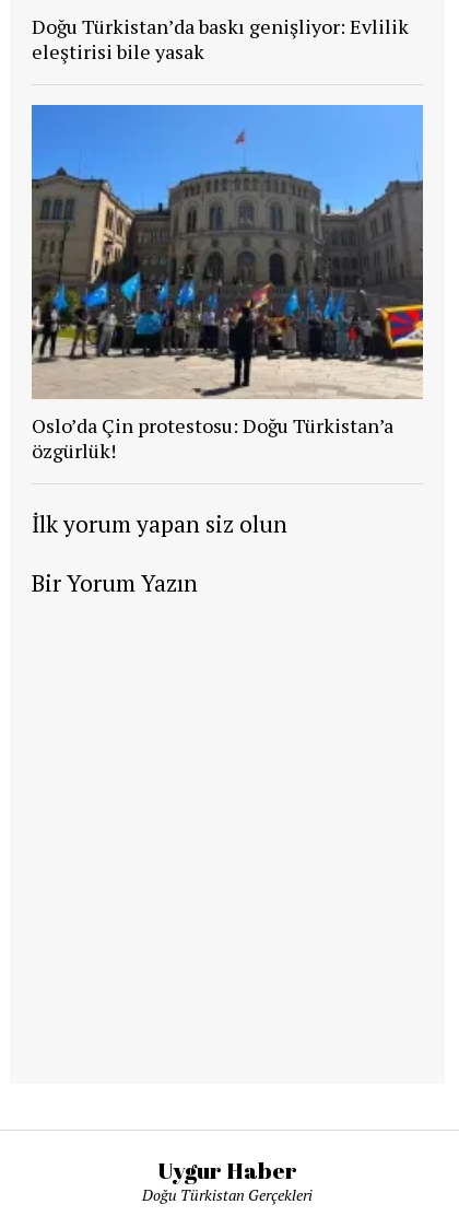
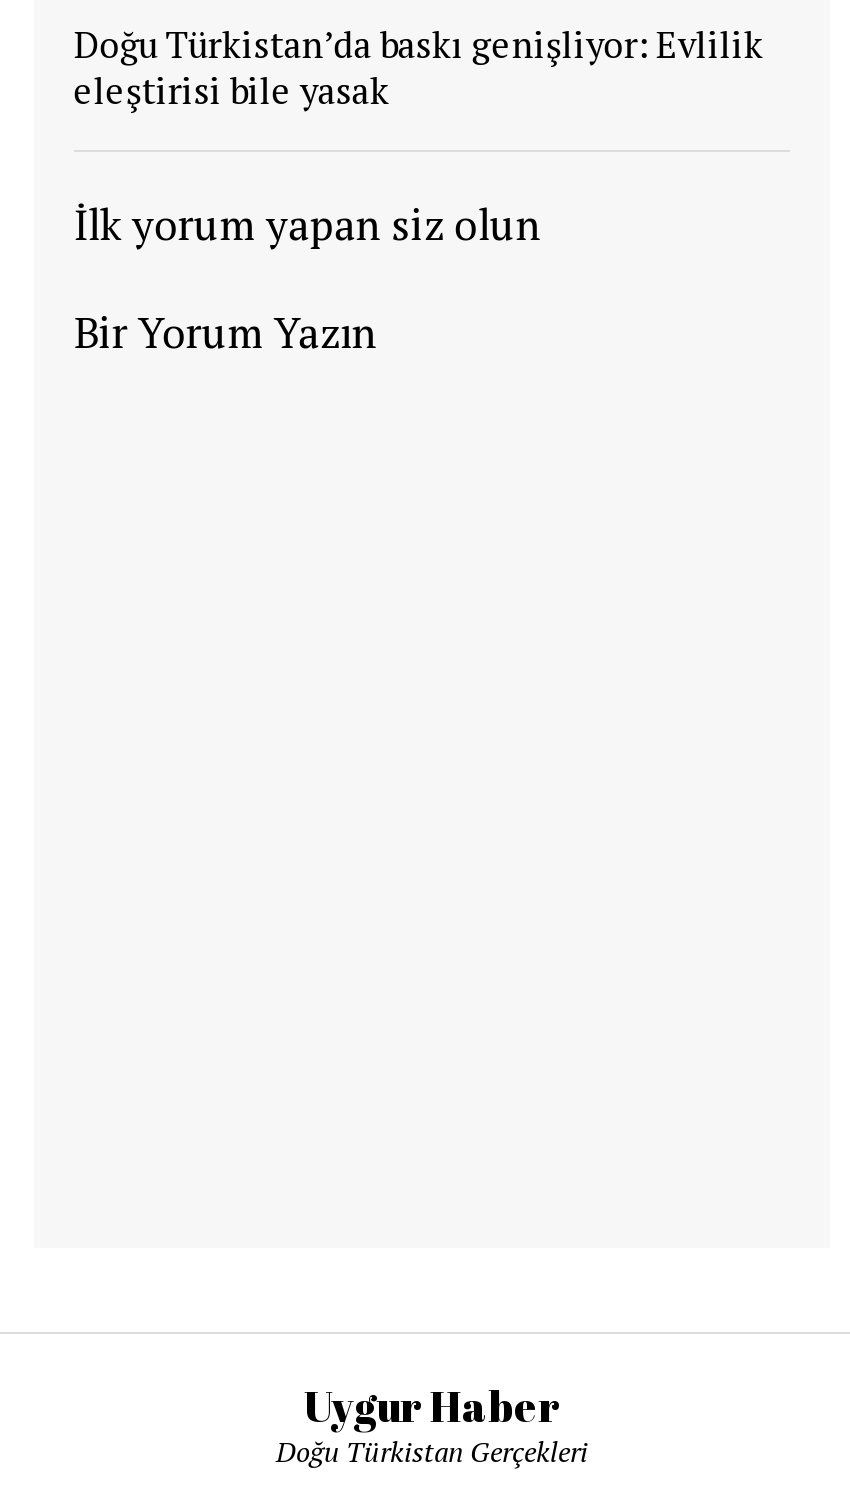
- [image]
- Oslo’da Çin protestosu: Doğu Türkistan’a
- özgürlük!
